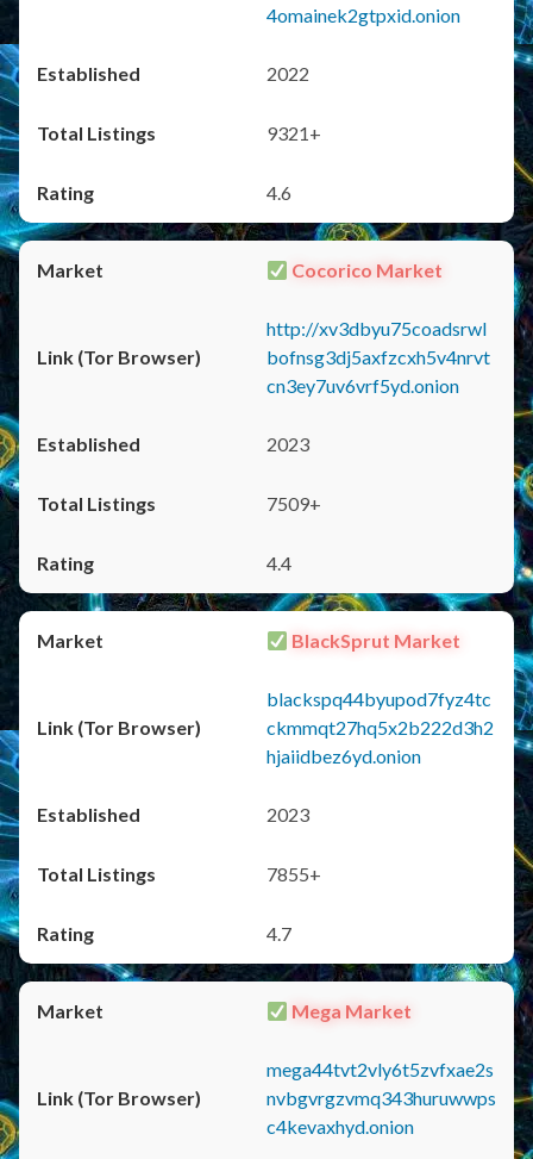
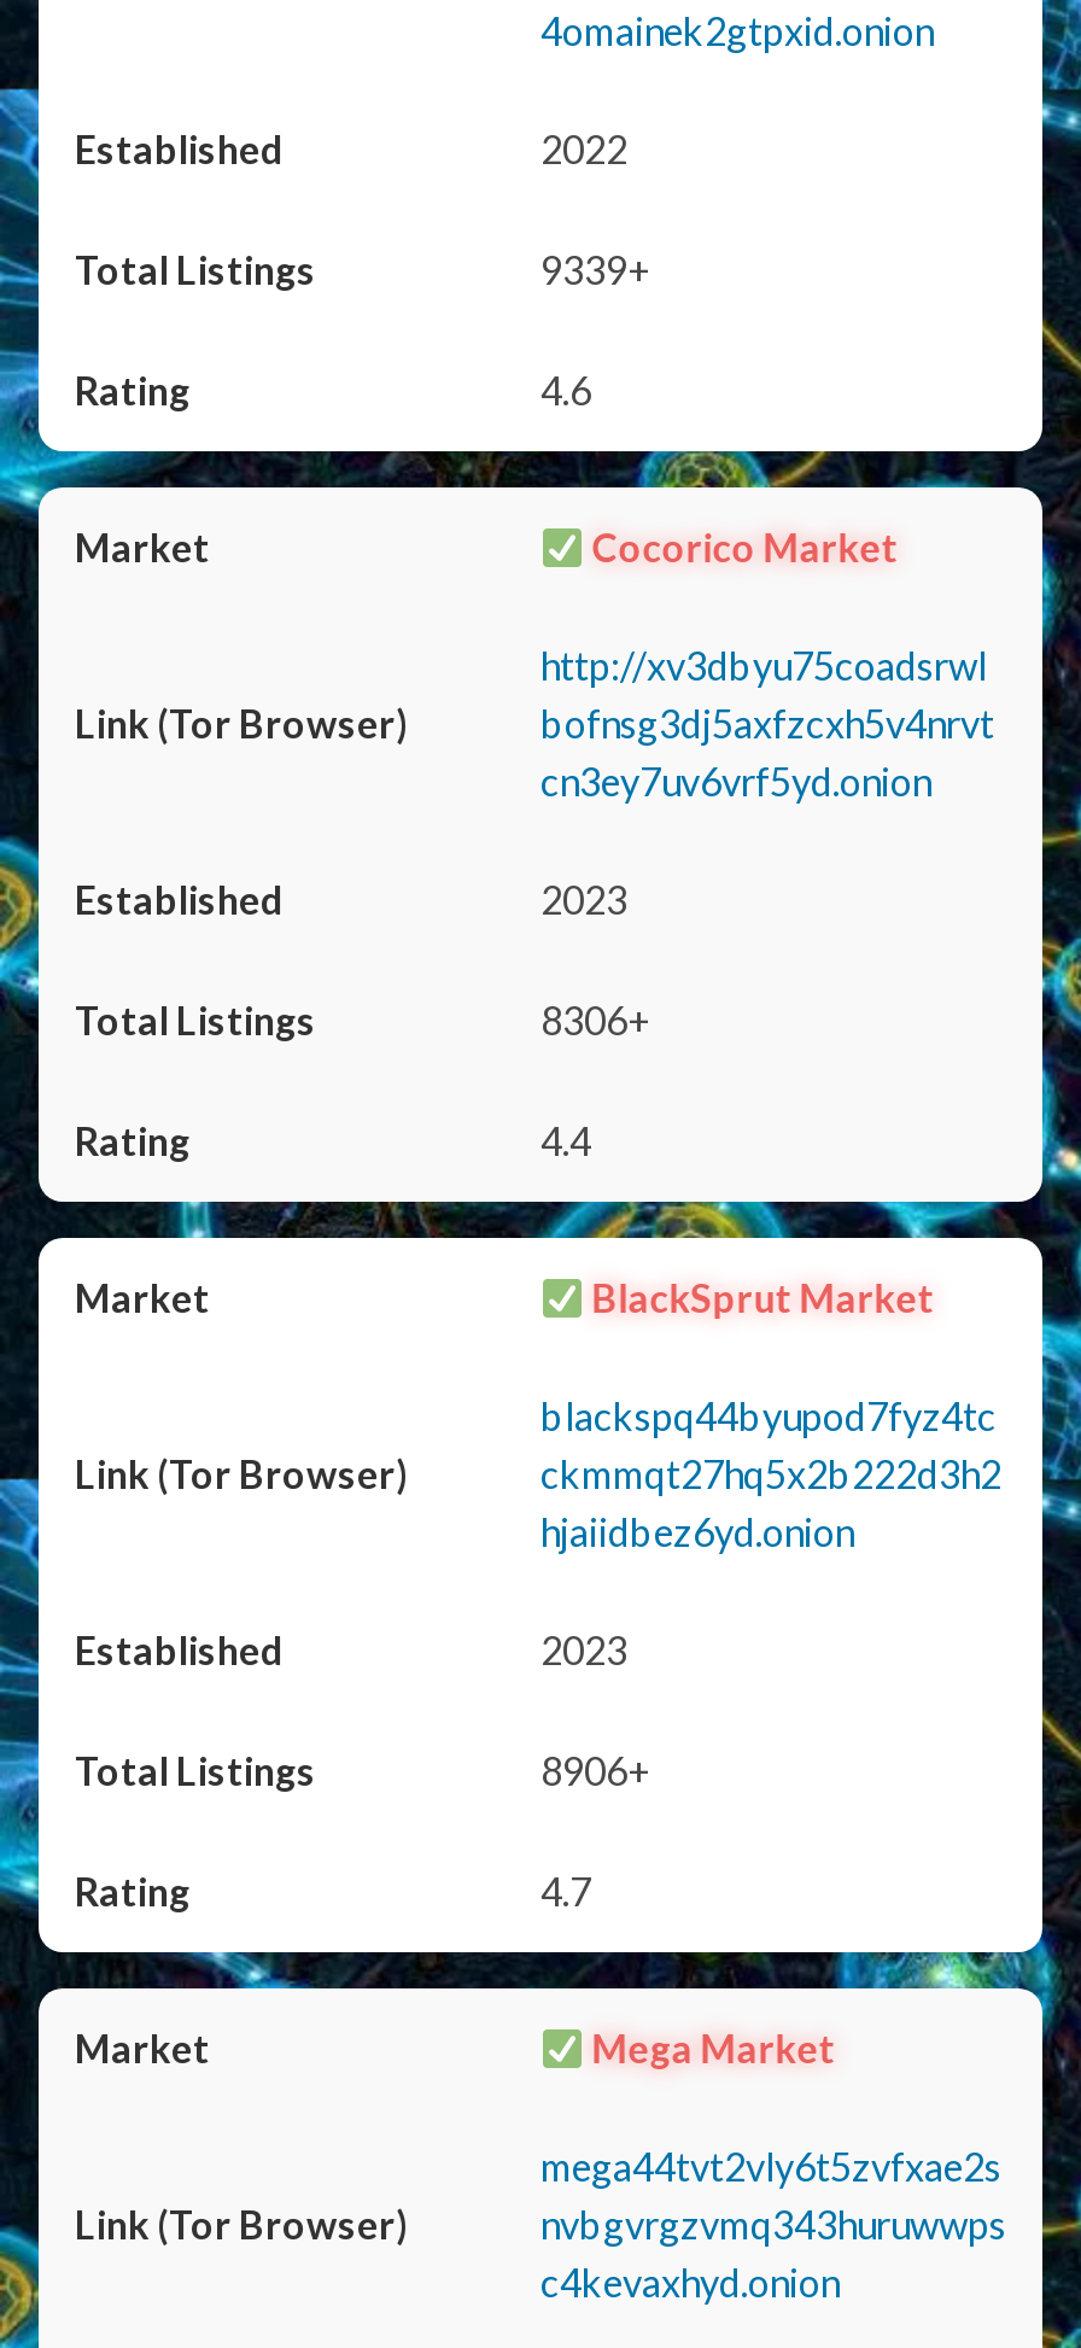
- 9321+
+ 9339+

- 7509+
+ 8306+

- 7855+
+ 8906+
